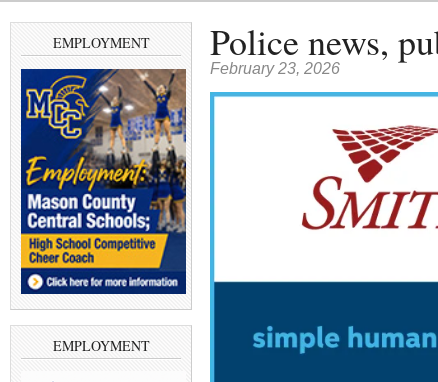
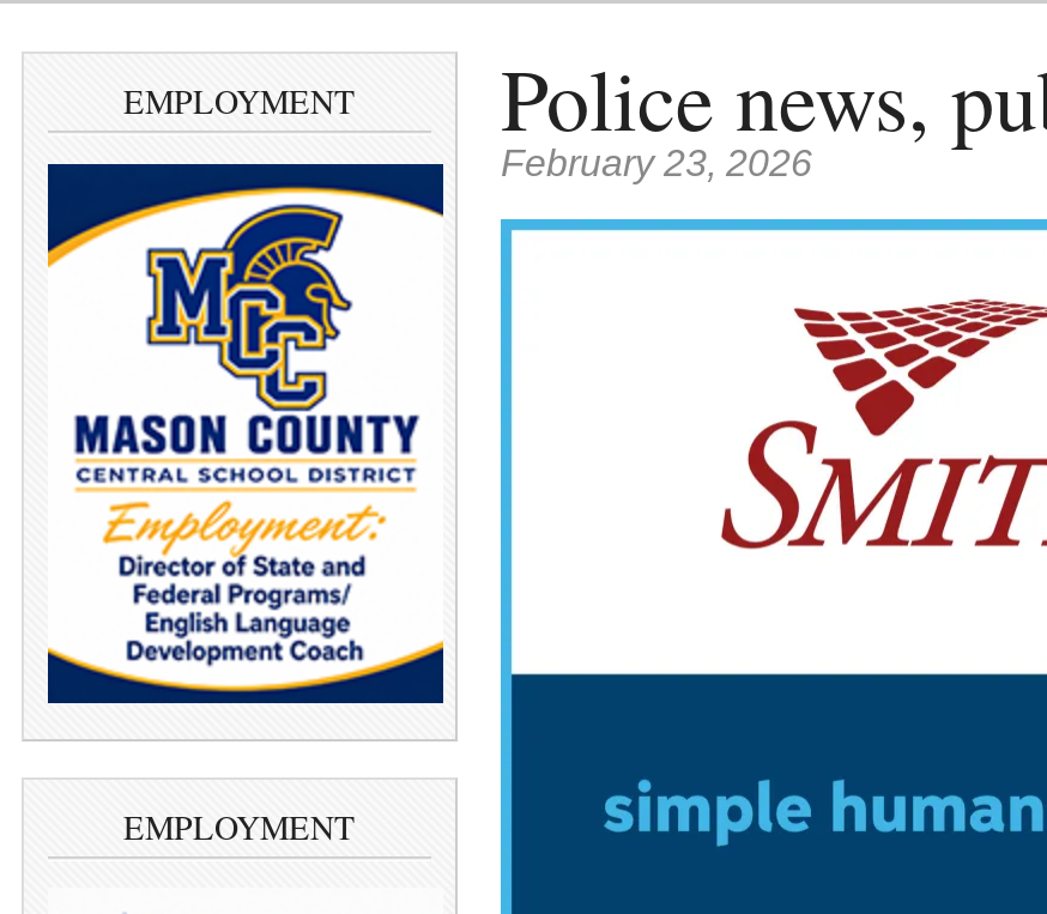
- [image]
+ [image]
